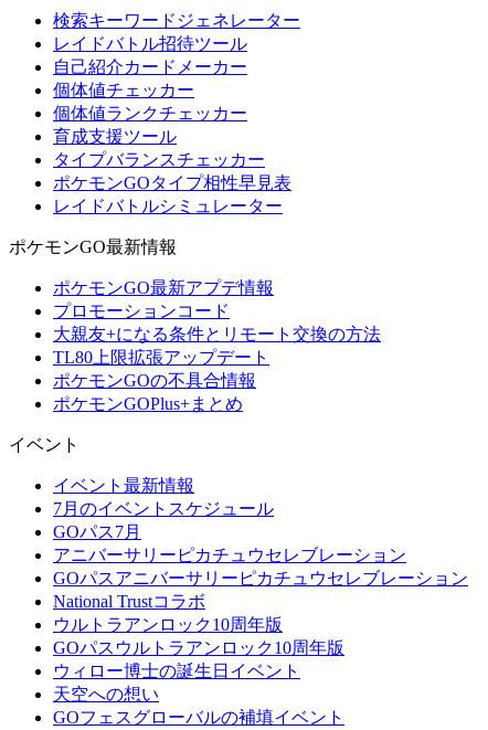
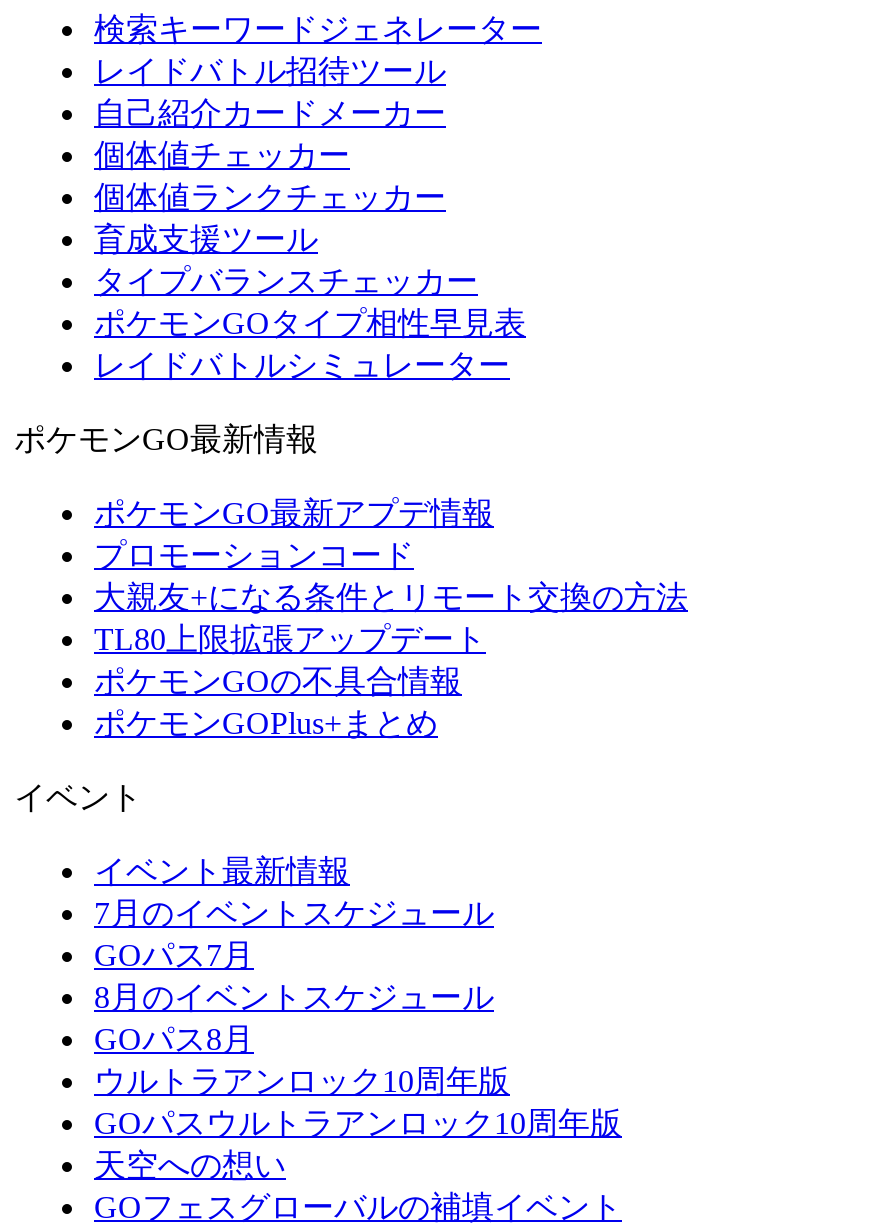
- アニバーサリーピカチュウセレブレーション
- GOパスアニバーサリーピカチュウセレブレーション
- National Trustコラボ
+ 8月のイベントスケジュール
+ GOパス8月

- ウィロー博士の誕生日イベント
